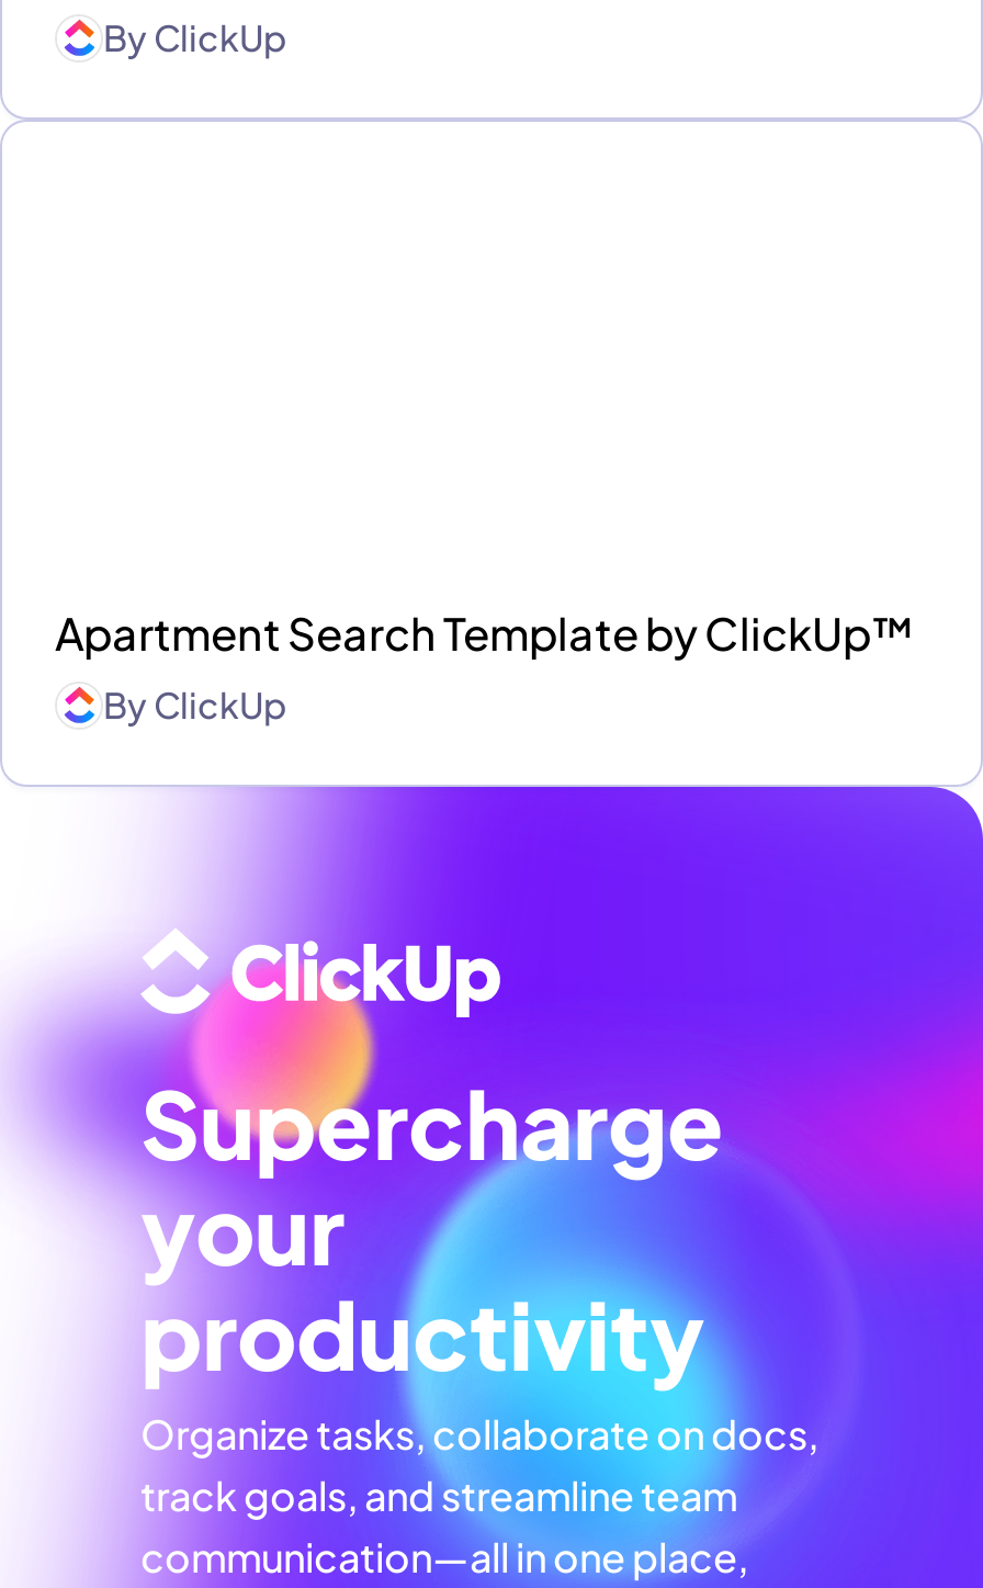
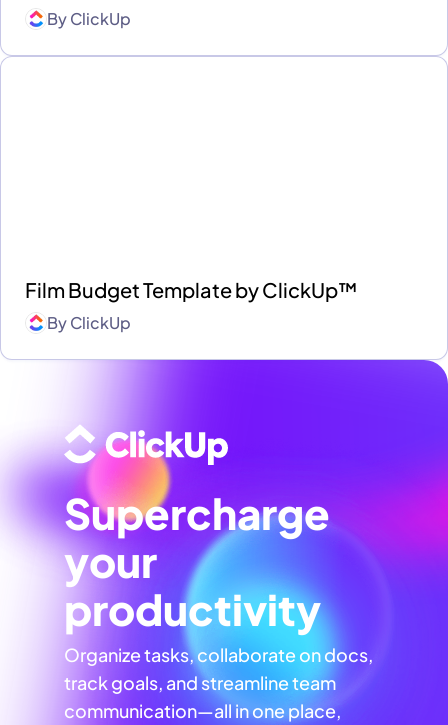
- Apartment Search Template by ClickUp™
+ Film Budget Template by ClickUp™
